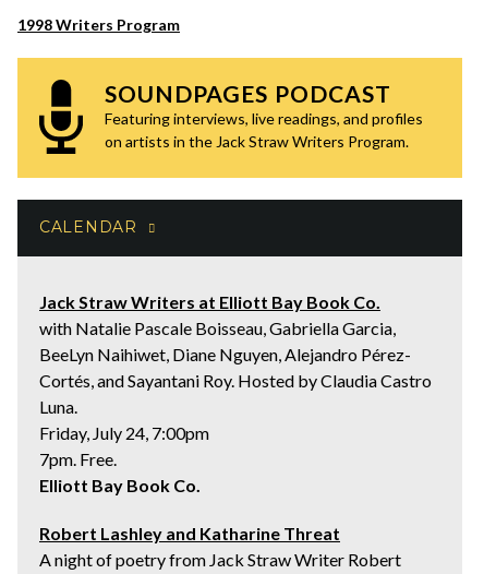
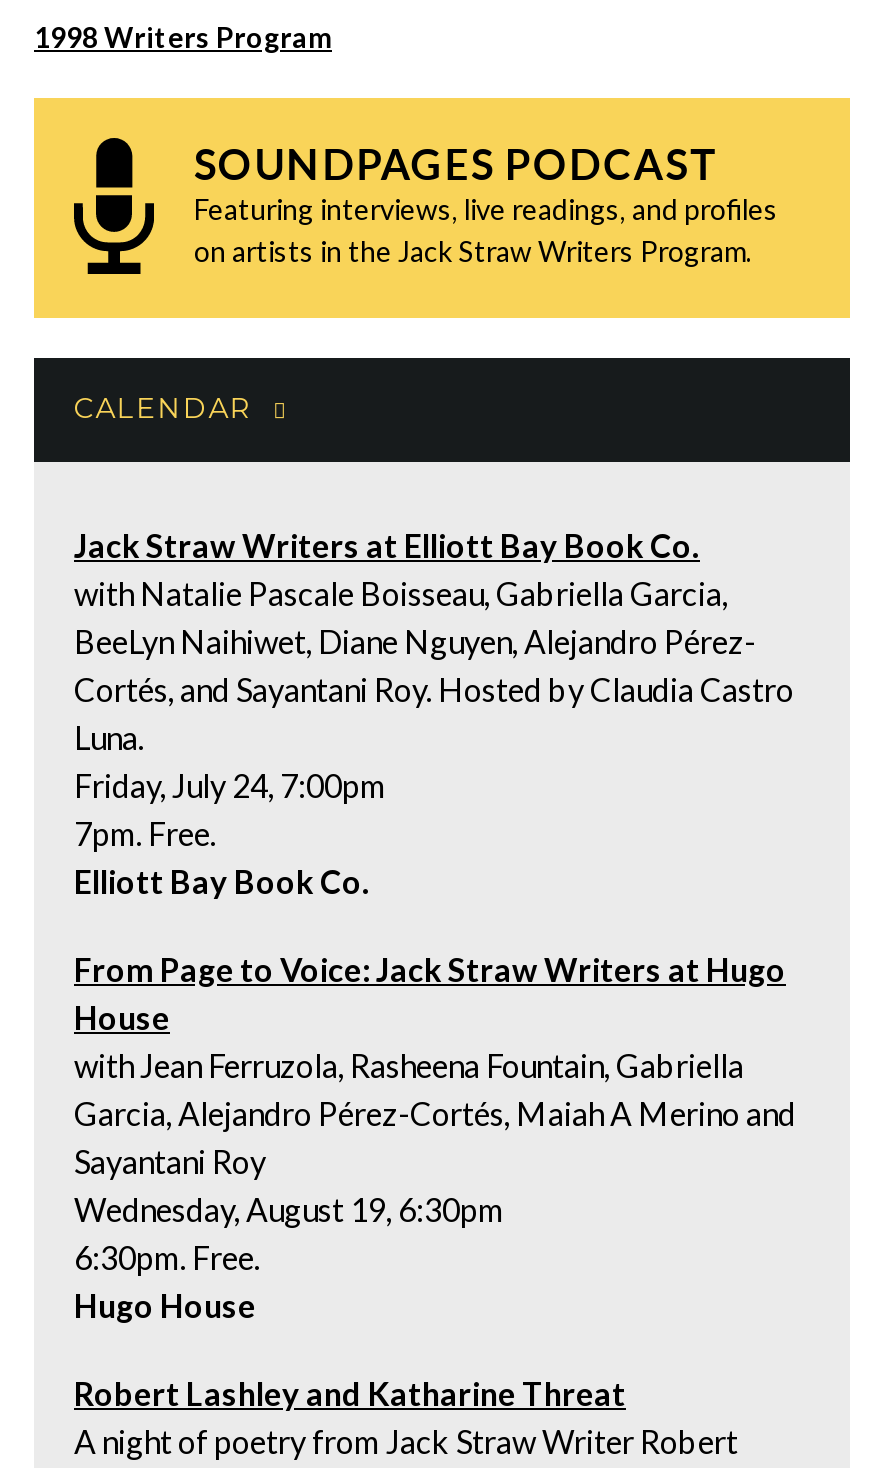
+ From Page to Voice: Jack Straw Writers at Hugo
+ House
+ with Jean Ferruzola, Rasheena Fountain, Gabriella
+ Garcia, Alejandro Pérez-Cortés, Maiah A Merino and
+ Sayantani Roy
+ Wednesday, August 19, 6:30pm
+ 6:30pm. Free.
+ Hugo House
